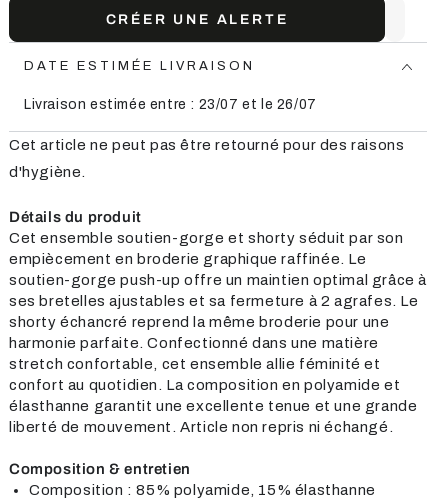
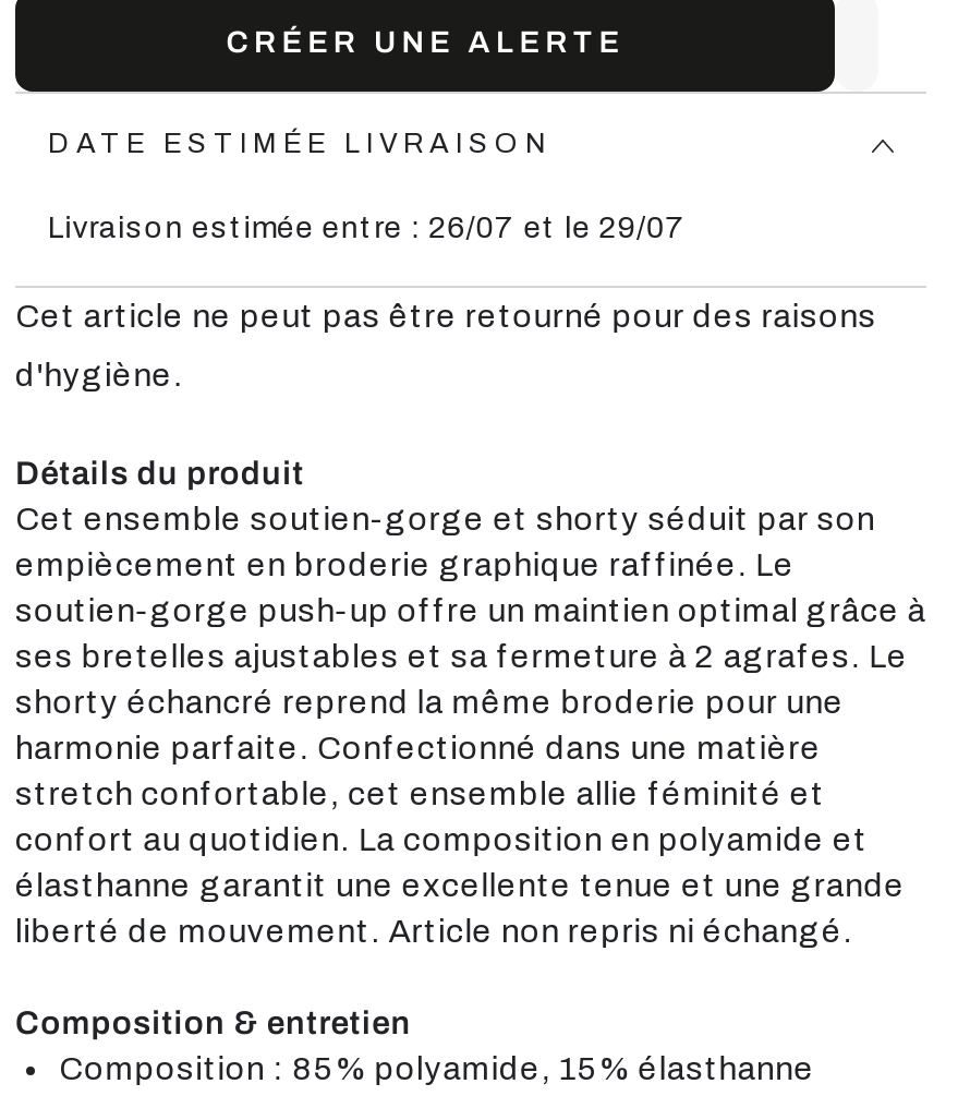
- Livraison estimée entre : 23/07 et le 26/07
+ Livraison estimée entre : 26/07 et le 29/07
